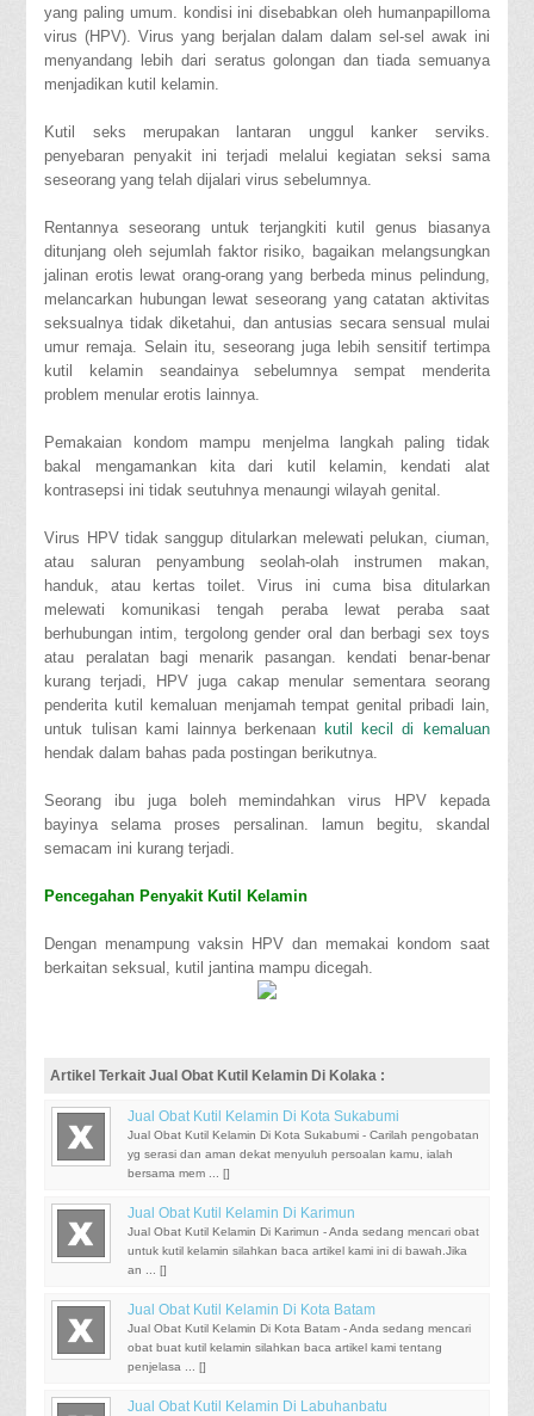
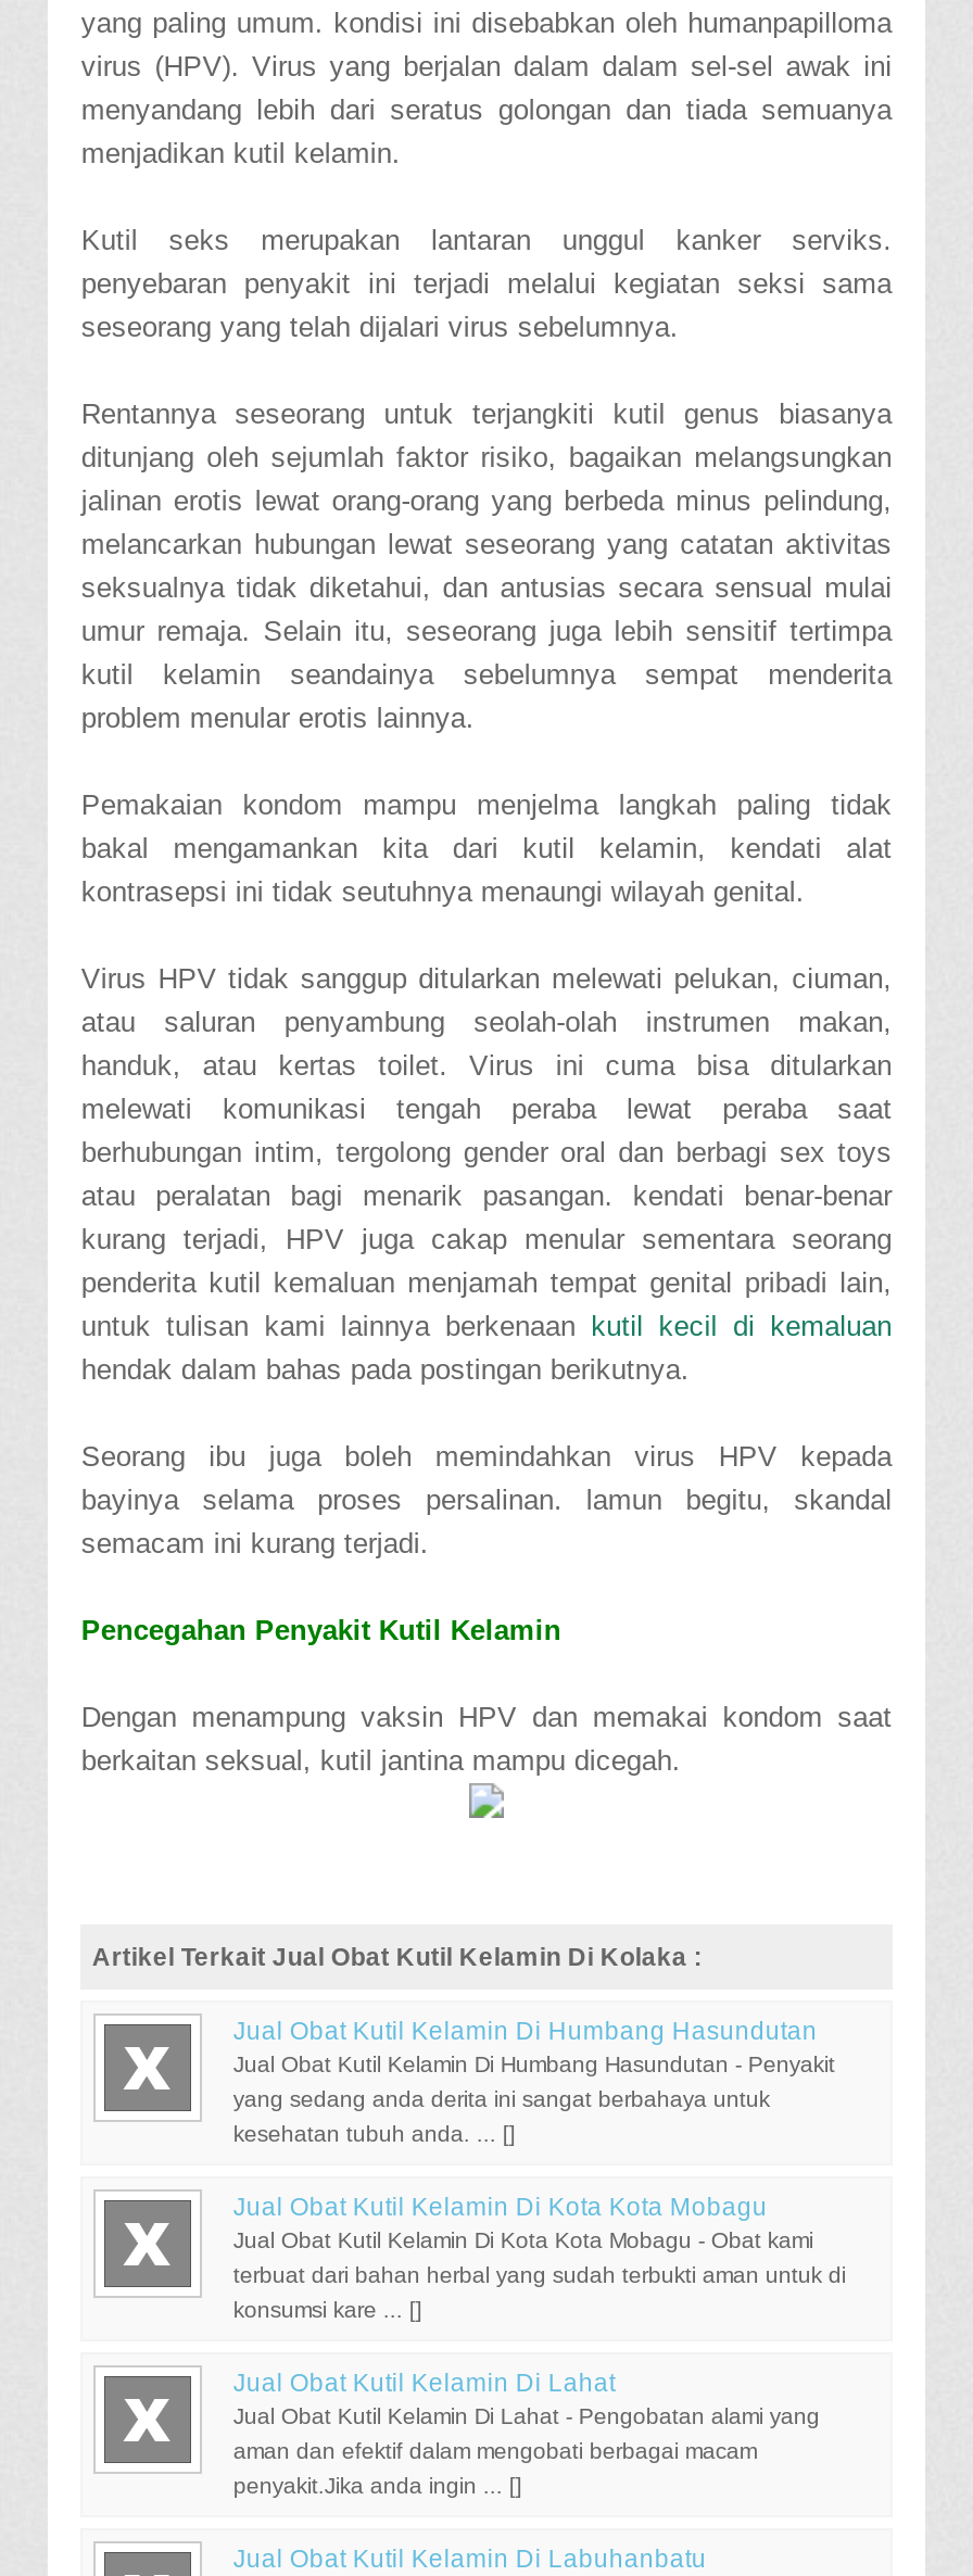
- Jual Obat Kutil Kelamin Di Kota Sukabumi
- Jual Obat Kutil Kelamin Di Kota Sukabumi - Carilah pengobatan
+ Jual Obat Kutil Kelamin Di Humbang Hasundutan
+ Jual Obat Kutil Kelamin Di Humbang Hasundutan - Penyakit

- yg serasi dan aman dekat menyuluh persoalan kamu, ialah
+ yang sedang anda derita ini sangat berbahaya untuk

- bersama mem ... []
+ kesehatan tubuh anda. ... []

- Jual Obat Kutil Kelamin Di Karimun
- Jual Obat Kutil Kelamin Di Karimun - Anda sedang mencari obat
+ Jual Obat Kutil Kelamin Di Kota Kota Mobagu
+ Jual Obat Kutil Kelamin Di Kota Kota Mobagu - Obat kami

- untuk kutil kelamin silahkan baca artikel kami ini di bawah.Jika
+ terbuat dari bahan herbal yang sudah terbukti aman untuk di

- an ... []
+ konsumsi kare ... []

- Jual Obat Kutil Kelamin Di Kota Batam
- Jual Obat Kutil Kelamin Di Kota Batam - Anda sedang mencari
+ Jual Obat Kutil Kelamin Di Lahat
+ Jual Obat Kutil Kelamin Di Lahat - Pengobatan alami yang

- obat buat kutil kelamin silahkan baca artikel kami tentang
+ aman dan efektif dalam mengobati berbagai macam

- penjelasa ... []
+ penyakit.Jika anda ingin ... []
